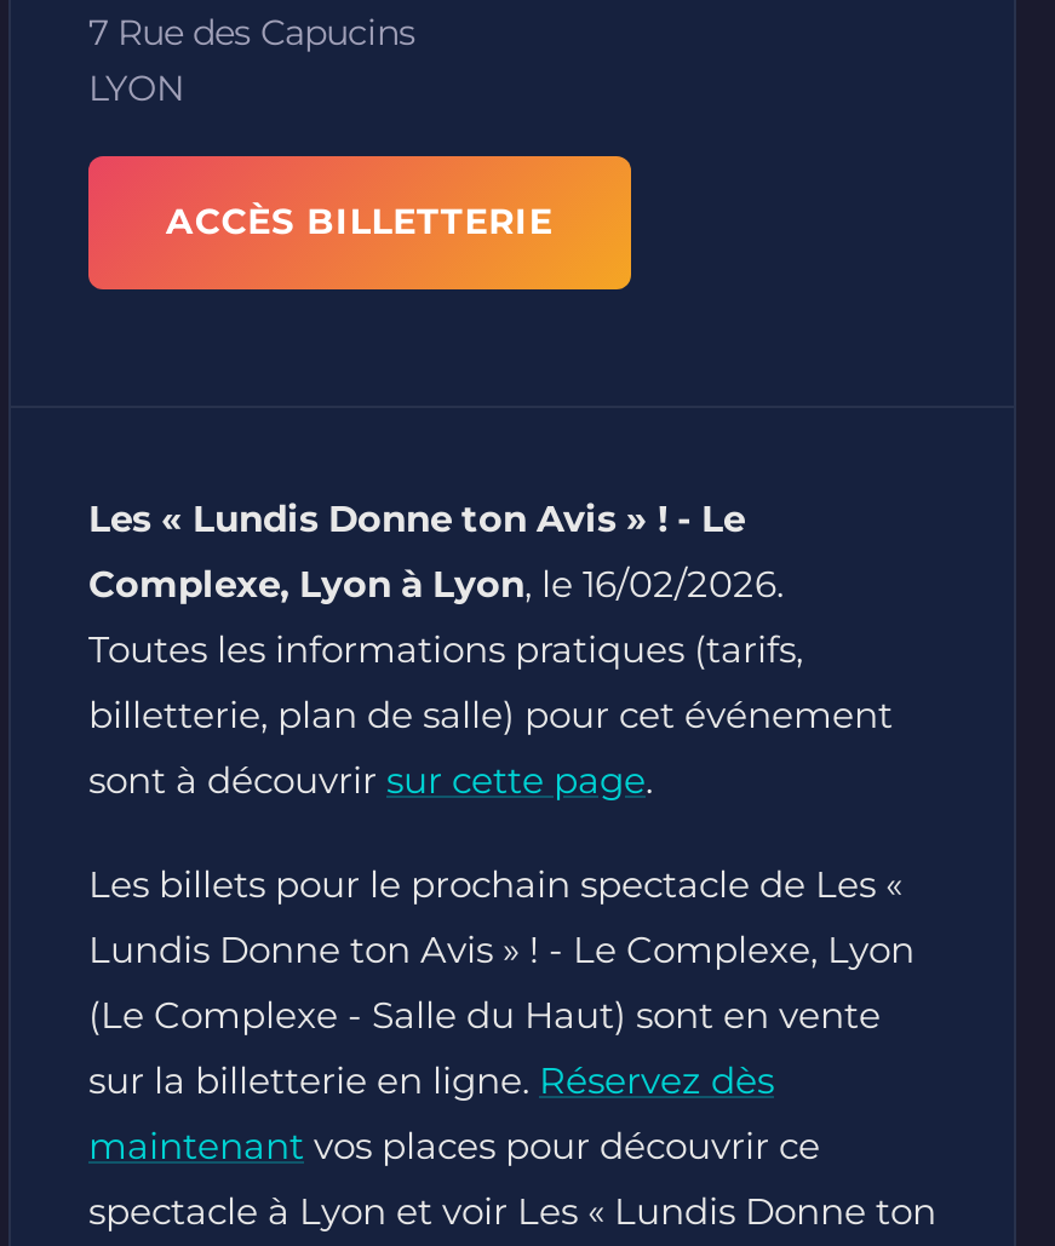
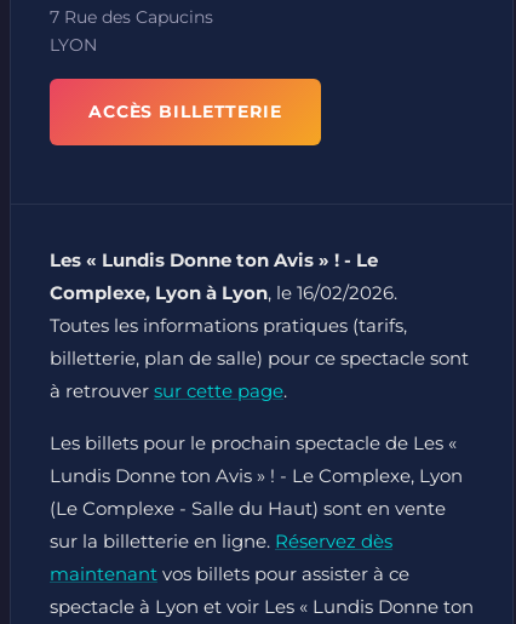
- billetterie, plan de salle) pour cet événement
- sont à découvrir sur cette page.
+ billetterie, plan de salle) pour ce spectacle sont
+ à retrouver sur cette page.

- maintenant vos places pour découvrir ce
+ maintenant vos billets pour assister à ce
